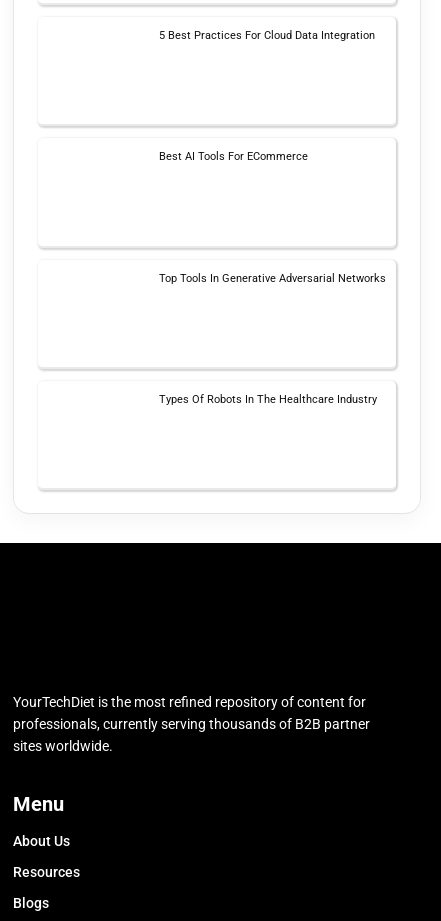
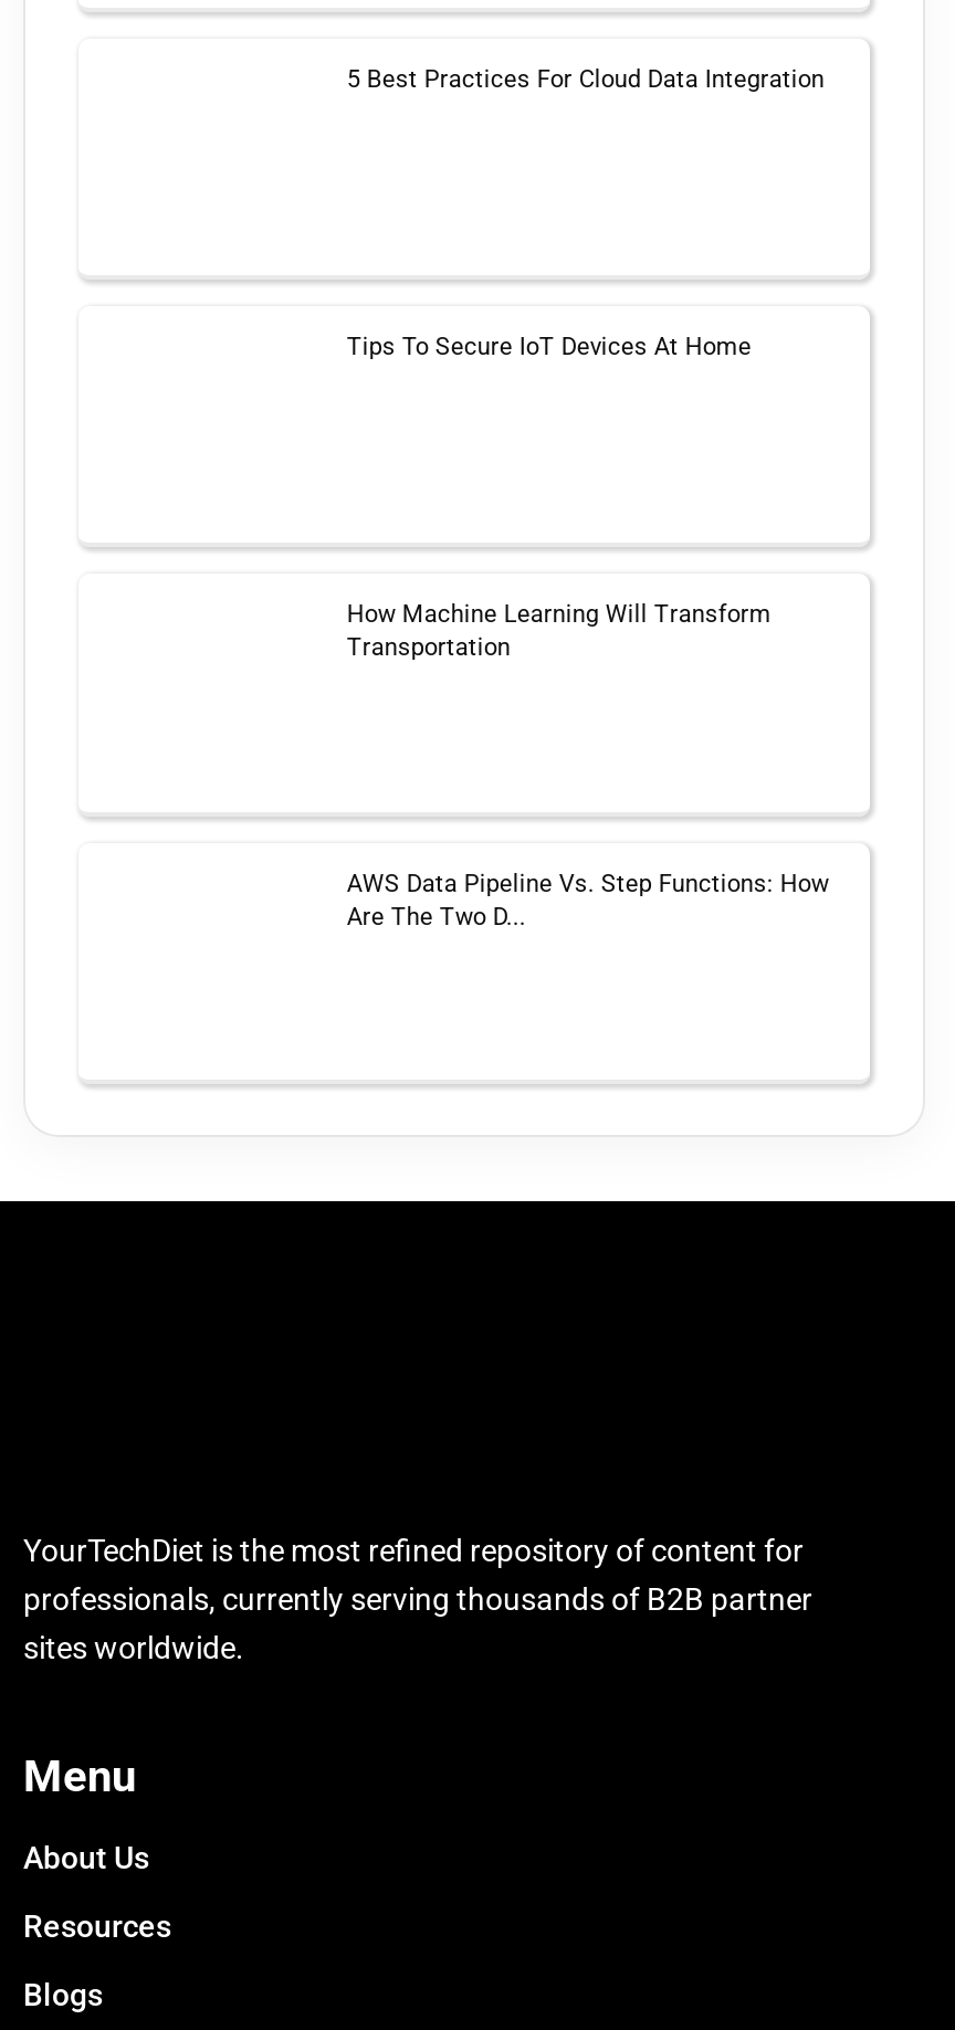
- Best AI Tools For ECommerce
+ Tips To Secure IoT Devices At Home

- Top Tools In Generative Adversarial Networks
+ How Machine Learning Will Transform
+ Transportation

- Types Of Robots In The Healthcare Industry
+ AWS Data Pipeline Vs. Step Functions: How
+ Are The Two D...
